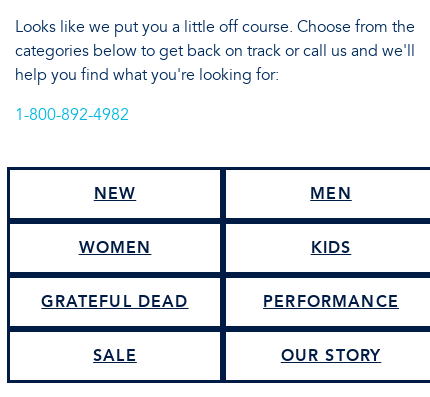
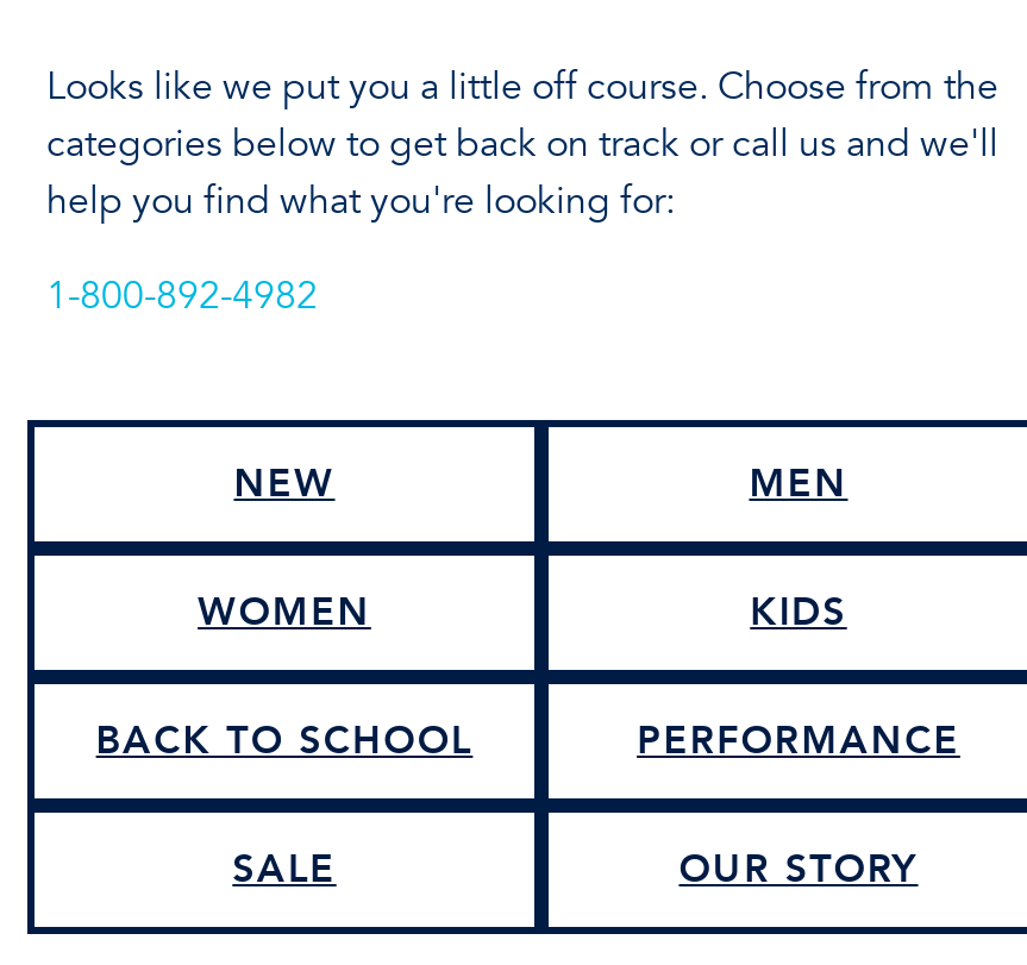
- GRATEFUL DEAD
+ BACK TO SCHOOL
